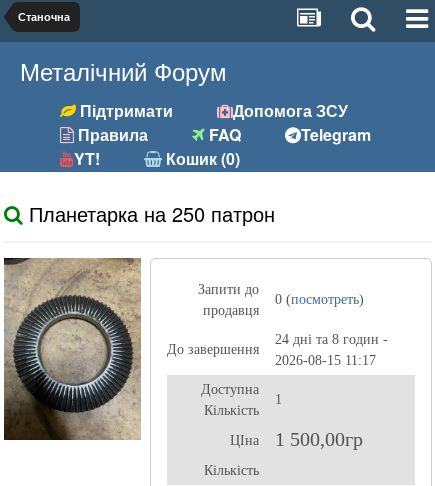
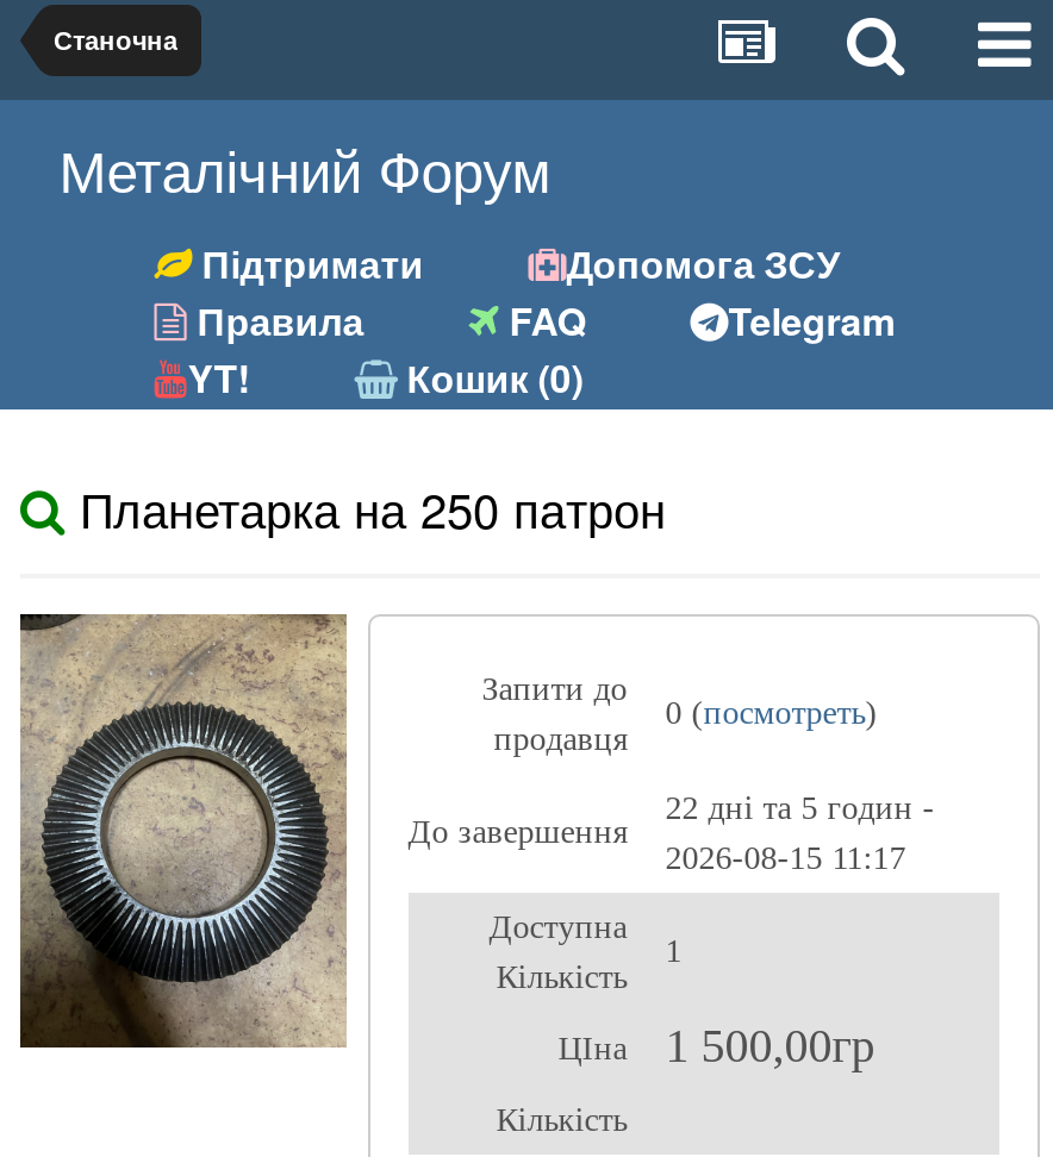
- 24 дні та 8 годин -
+ 22 дні та 5 годин -
